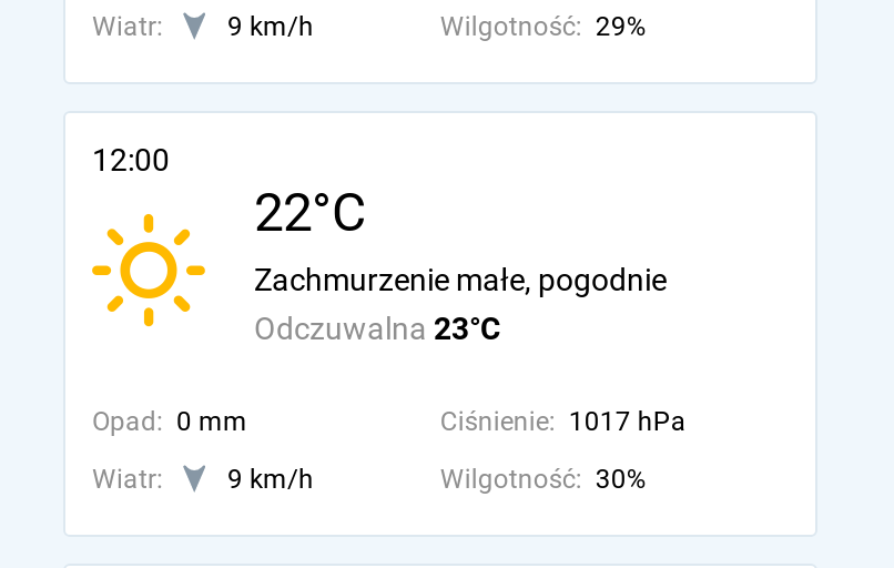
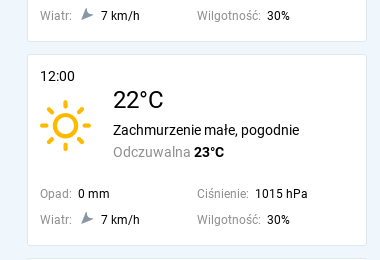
- 9 km/h
+ 7 km/h

- Wilgotność: 29%
+ Wilgotność: 30%

- Ciśnienie: 1017 hPa
+ Ciśnienie: 1015 hPa

- 9 km/h
+ 7 km/h
